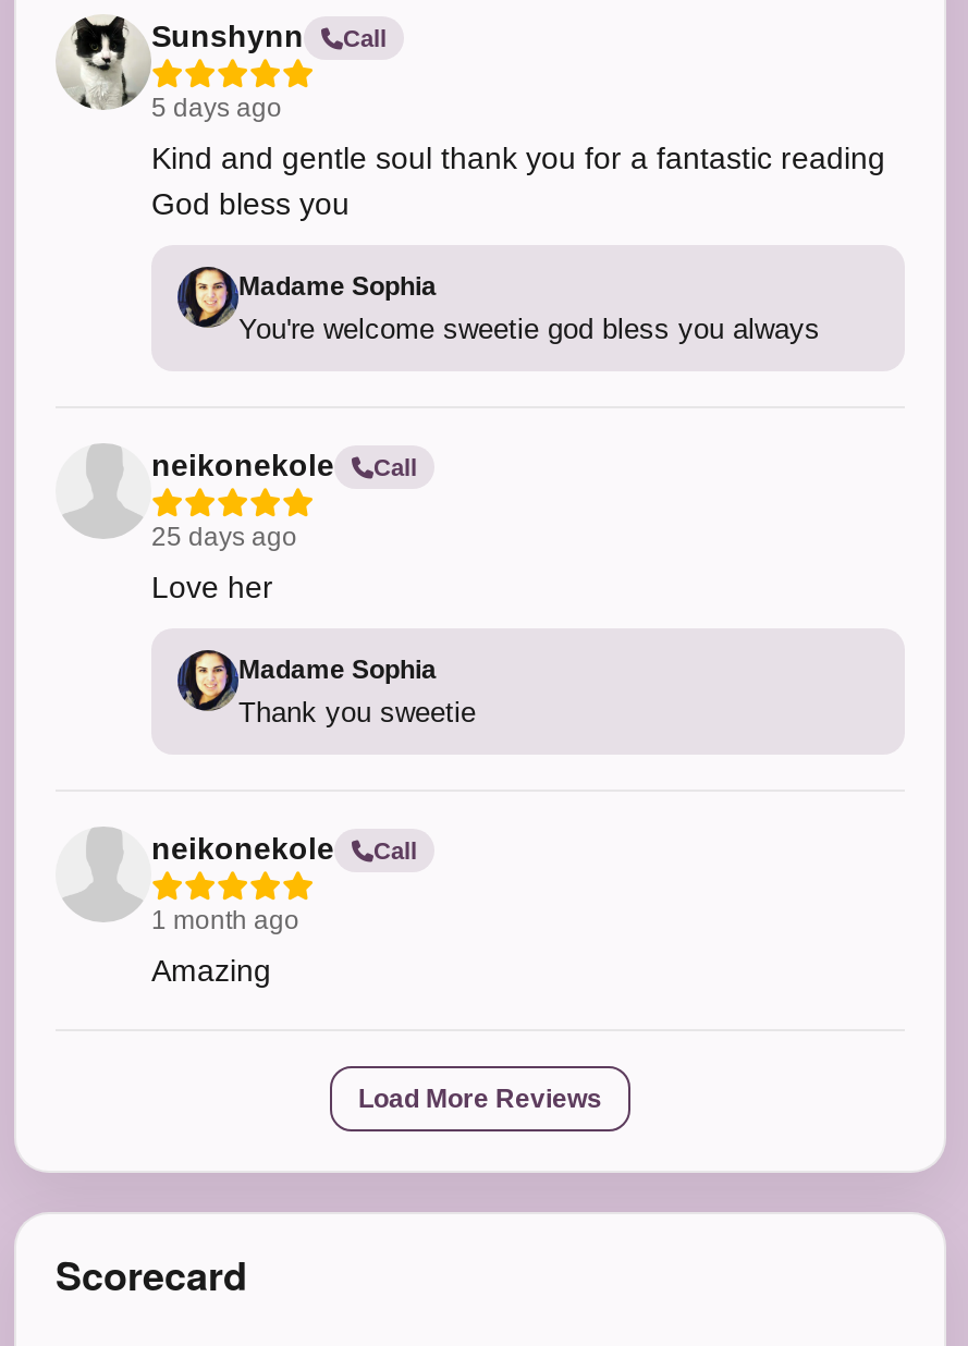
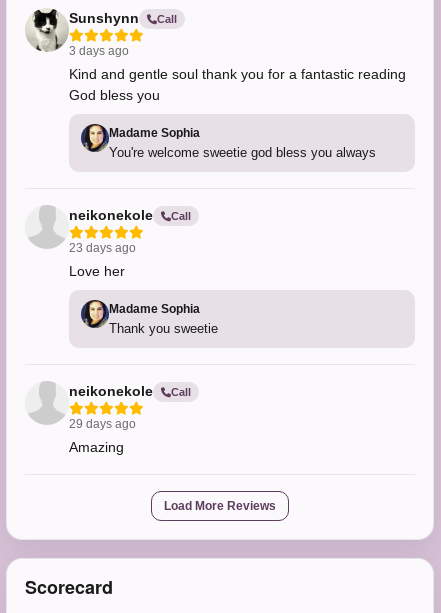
- 5 days ago
+ 3 days ago

- 25 days ago
+ 23 days ago

- 1 month ago
+ 29 days ago
